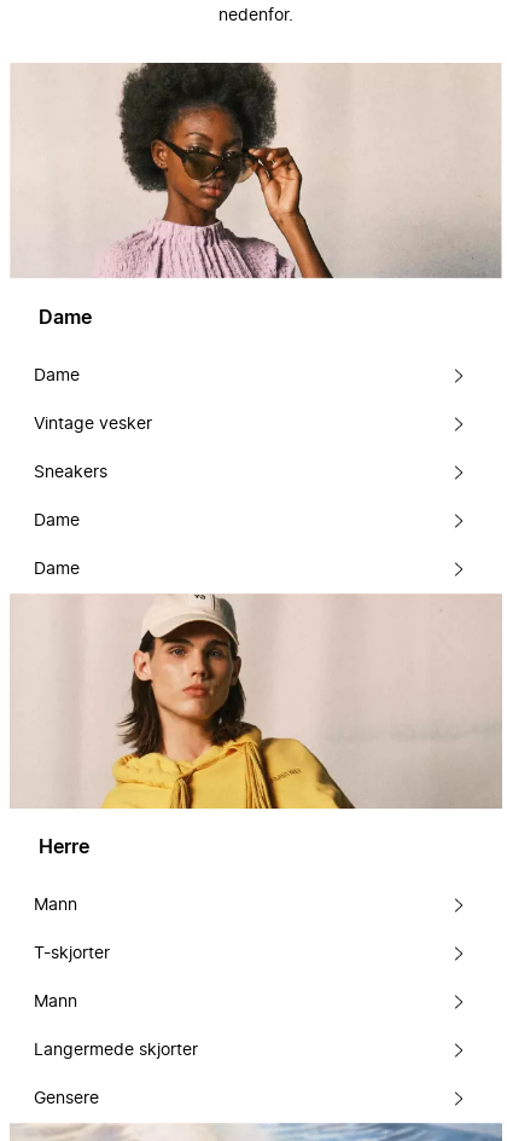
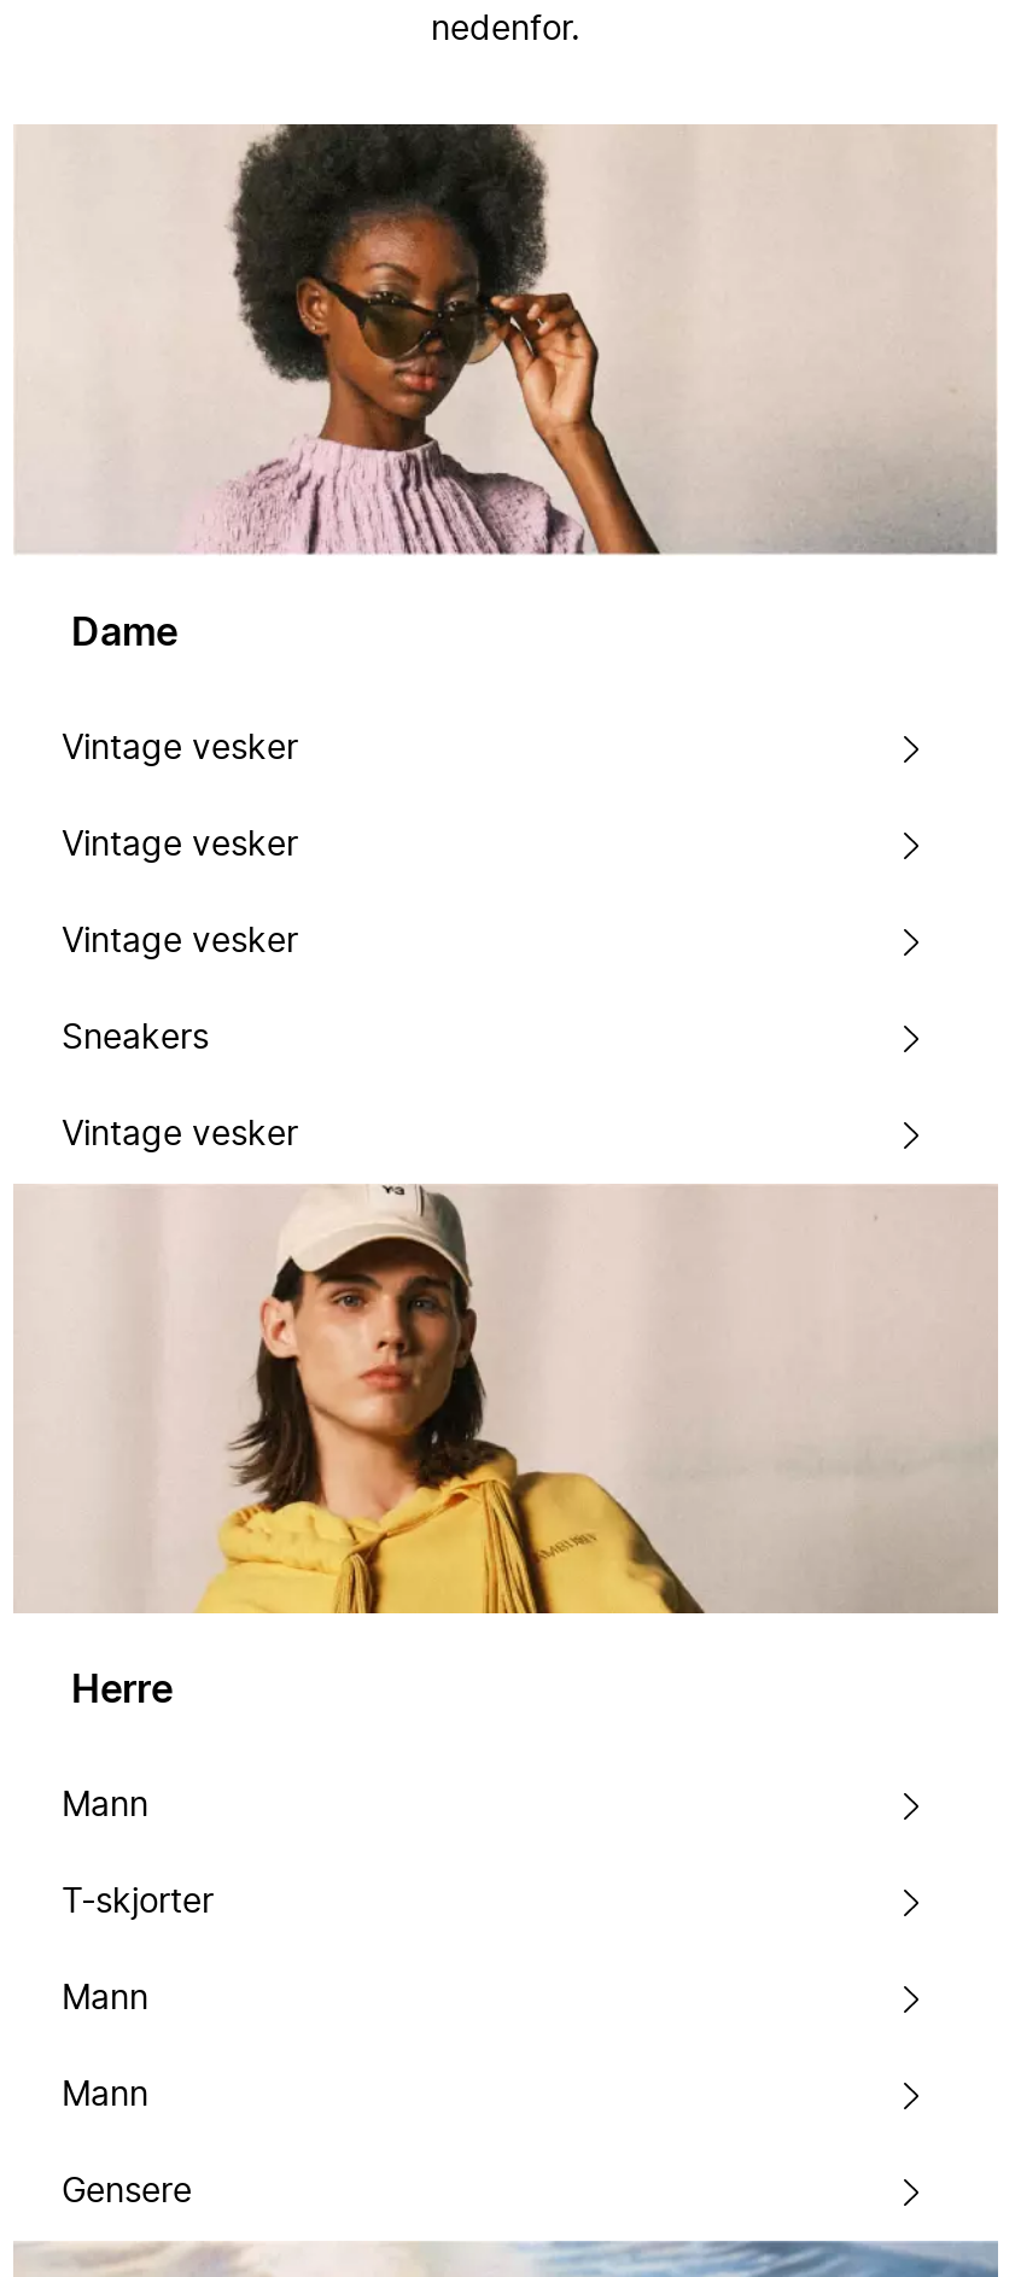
- Dame
+ Vintage vesker
+ Vintage vesker

moved down: Vintage vesker | Sneakers

- Dame
- Dame
+ Vintage vesker

- Langermede skjorter
+ Mann
